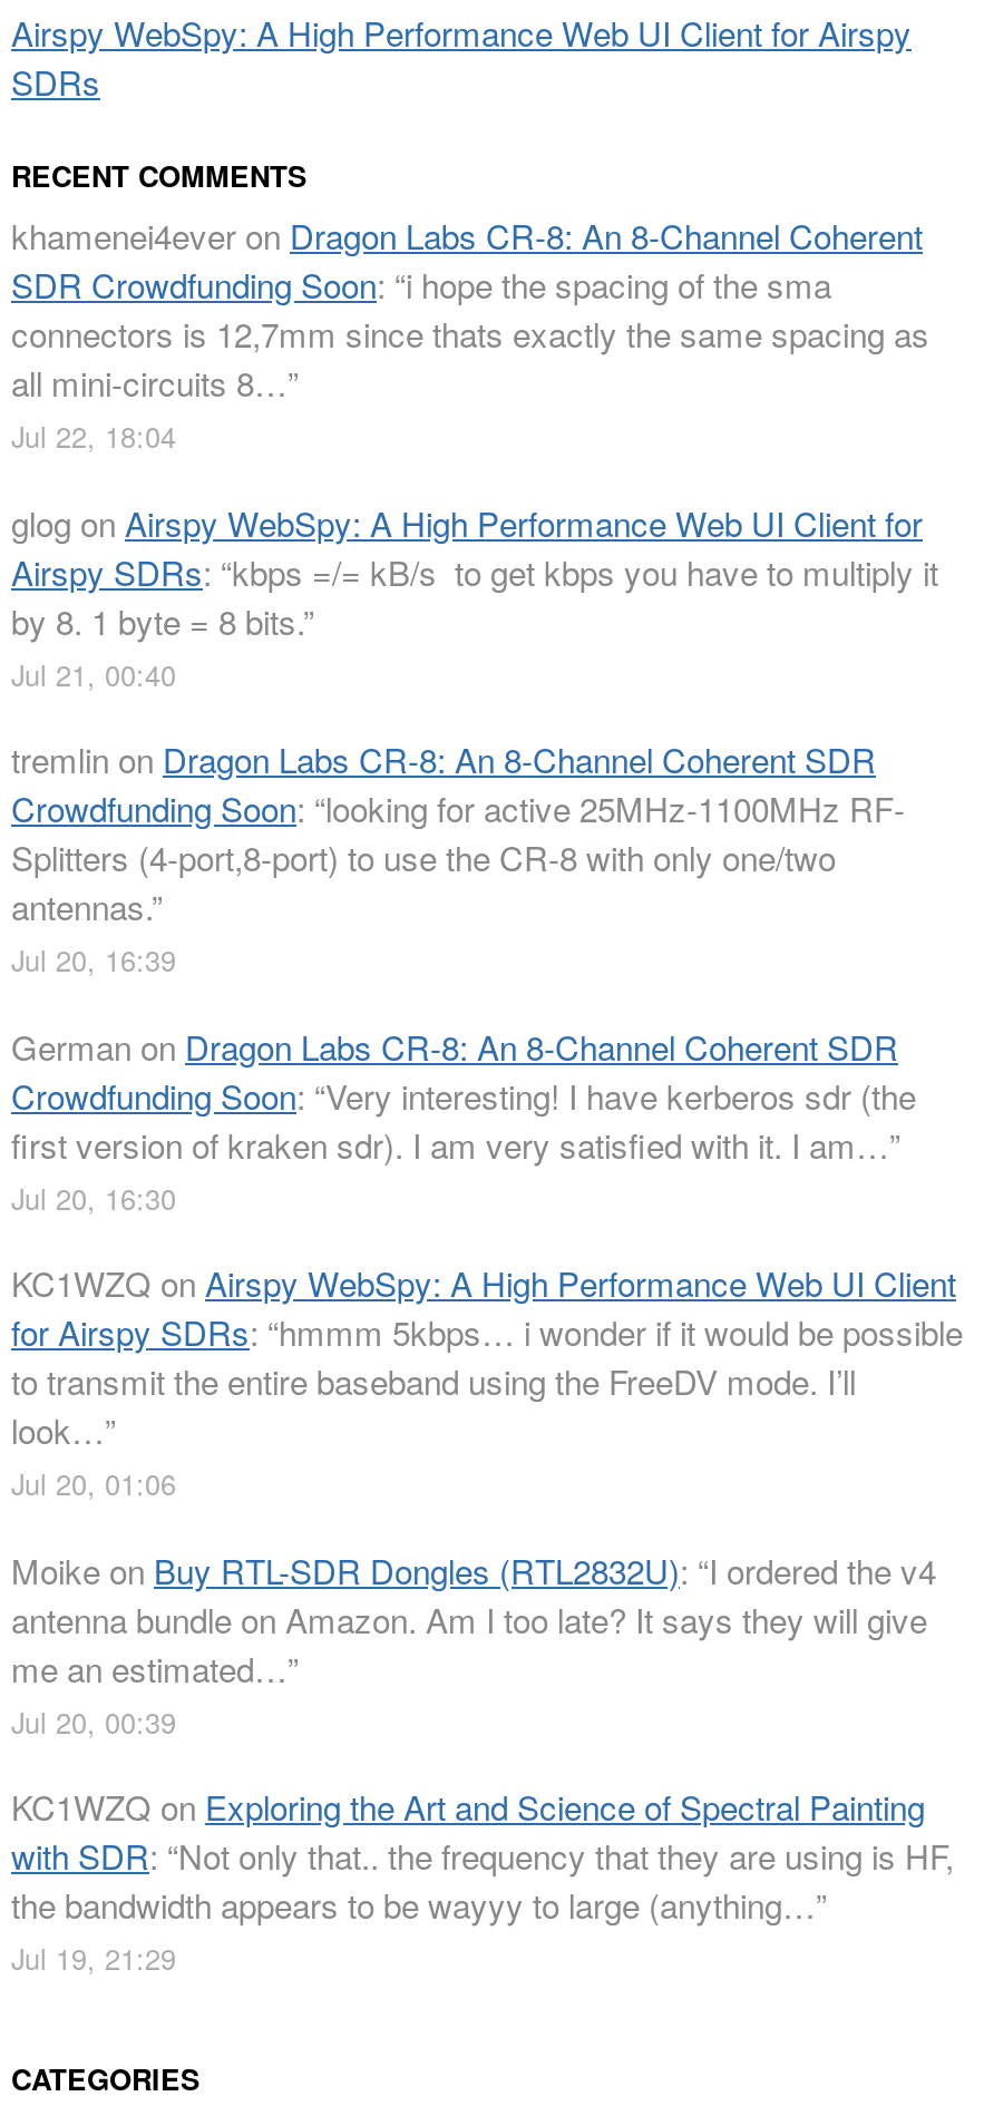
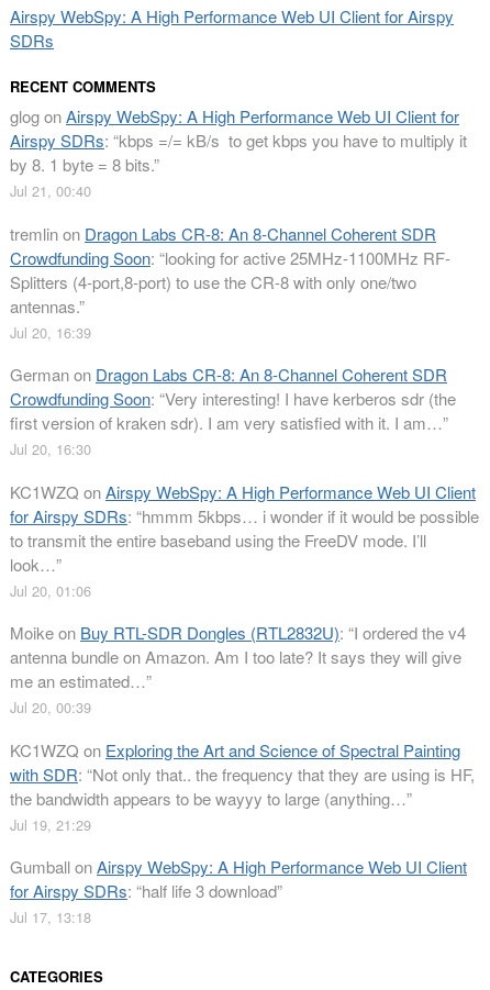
- khamenei4ever on Dragon Labs CR-8: An 8-Channel Coherent
- SDR Crowdfunding Soon: “i hope the spacing of the sma
- connectors is 12,7mm since thats exactly the same spacing as
- all mini-circuits 8…”
- Jul 22, 18:04

moved up: glog on Airspy WebSpy: A High Performance Web UI Client for | Airspy SDRs: “kbps =/= kB/s to get kbps you have to multiply it | by 8. 1 byte = 8 bits.” | ... | the bandwidth appears to be wayyy to large (anything…” | Jul 19, 21:29

+ Gumball on Airspy WebSpy: A High Performance Web UI Client
+ for Airspy SDRs: “half life 3 download”
+ Jul 17, 13:18
